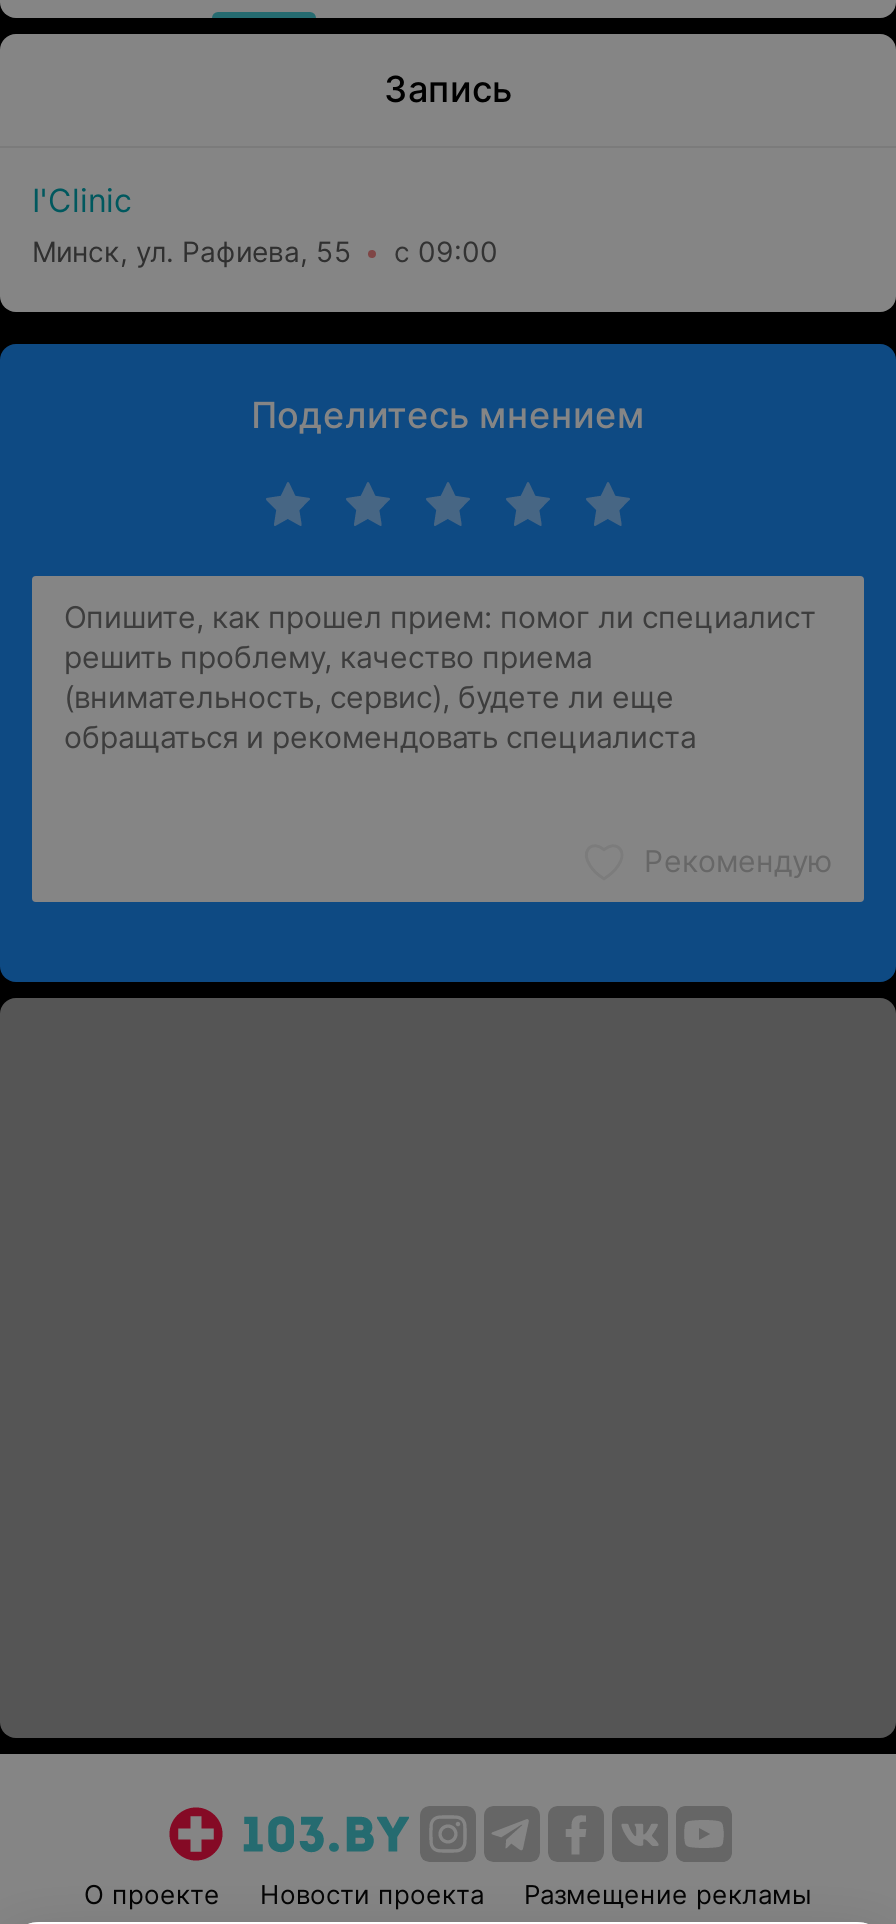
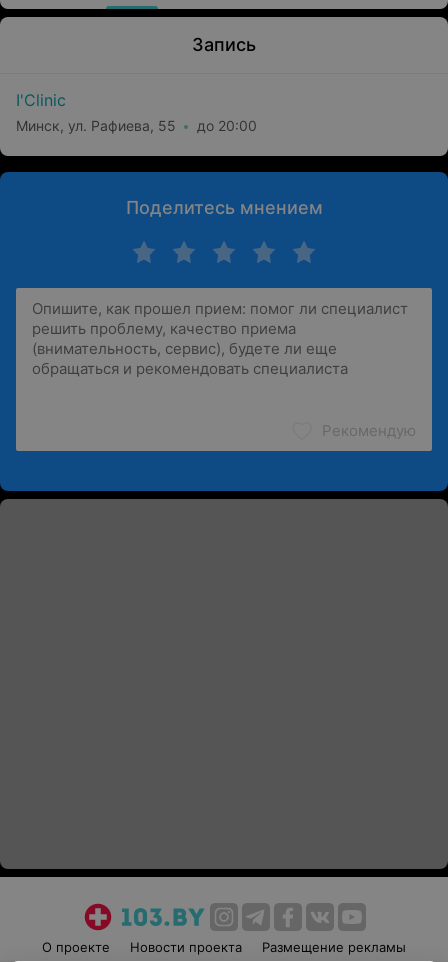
- Минск, ул. Рафиева, 55 с 09:00
+ Минск, ул. Рафиева, 55 до 20:00
